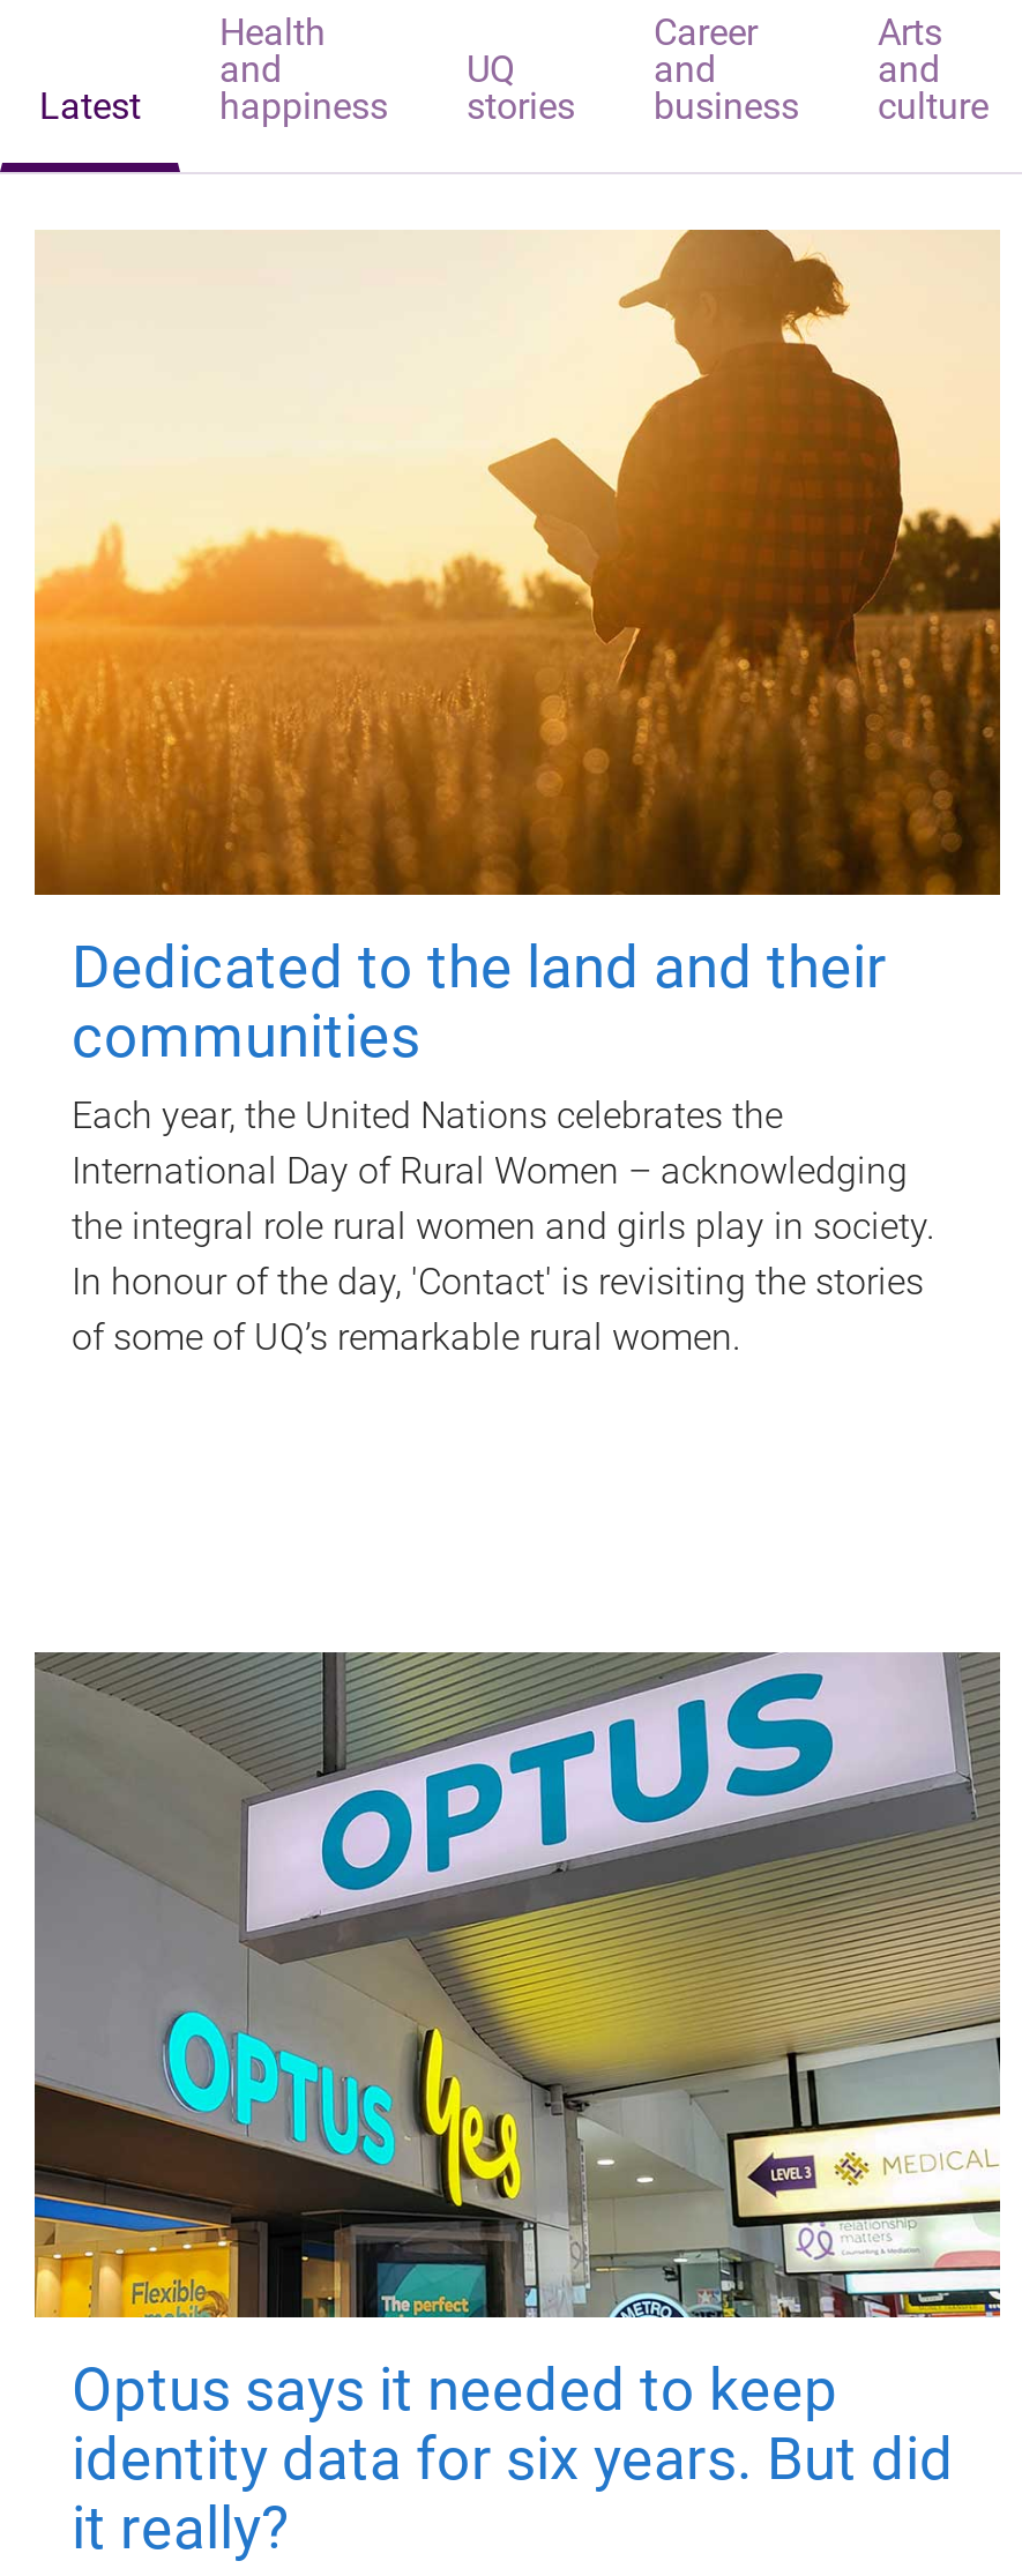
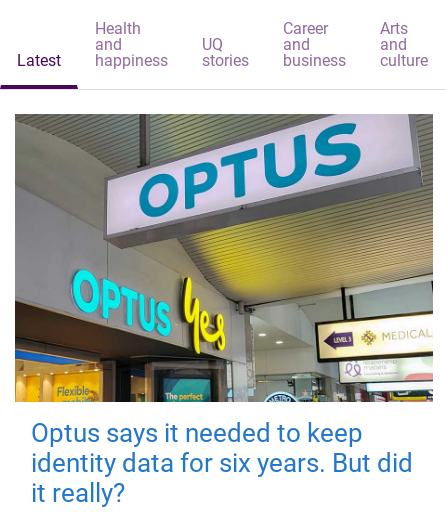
- [image]
- Dedicated to the land and their
- communities
- Each year, the United Nations celebrates the
- International Day of Rural Women – acknowledging
- the integral role rural women and girls play in society.
- In honour of the day, 'Contact' is revisiting the stories
- of some of UQ’s remarkable rural women.
